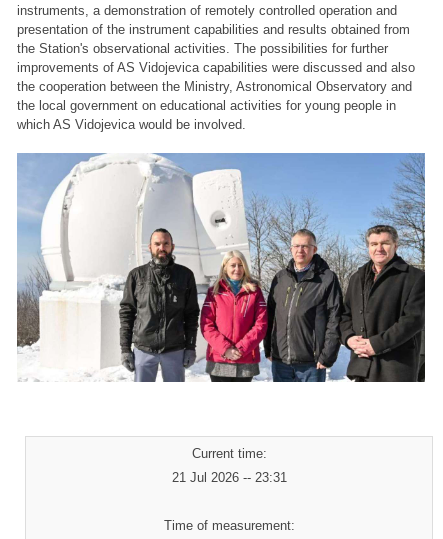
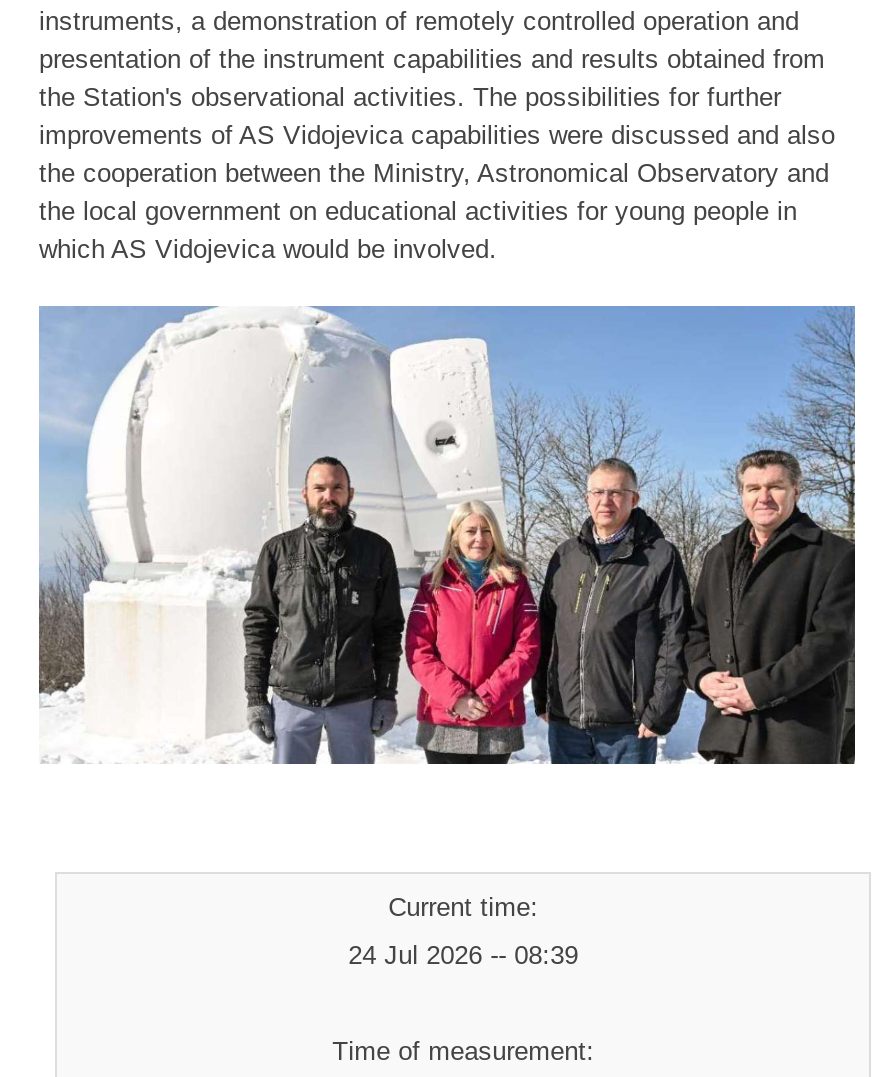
- 21 Jul 2026 -- 23:31
+ 24 Jul 2026 -- 08:39
